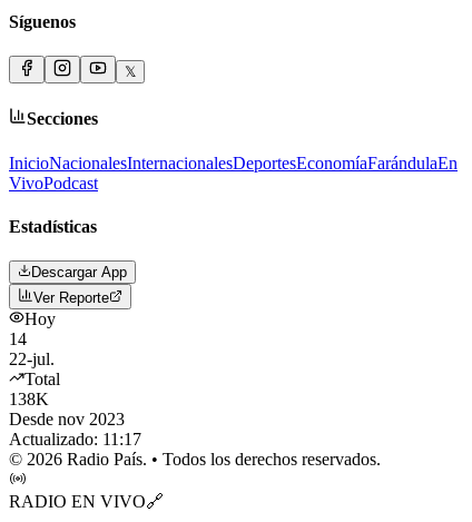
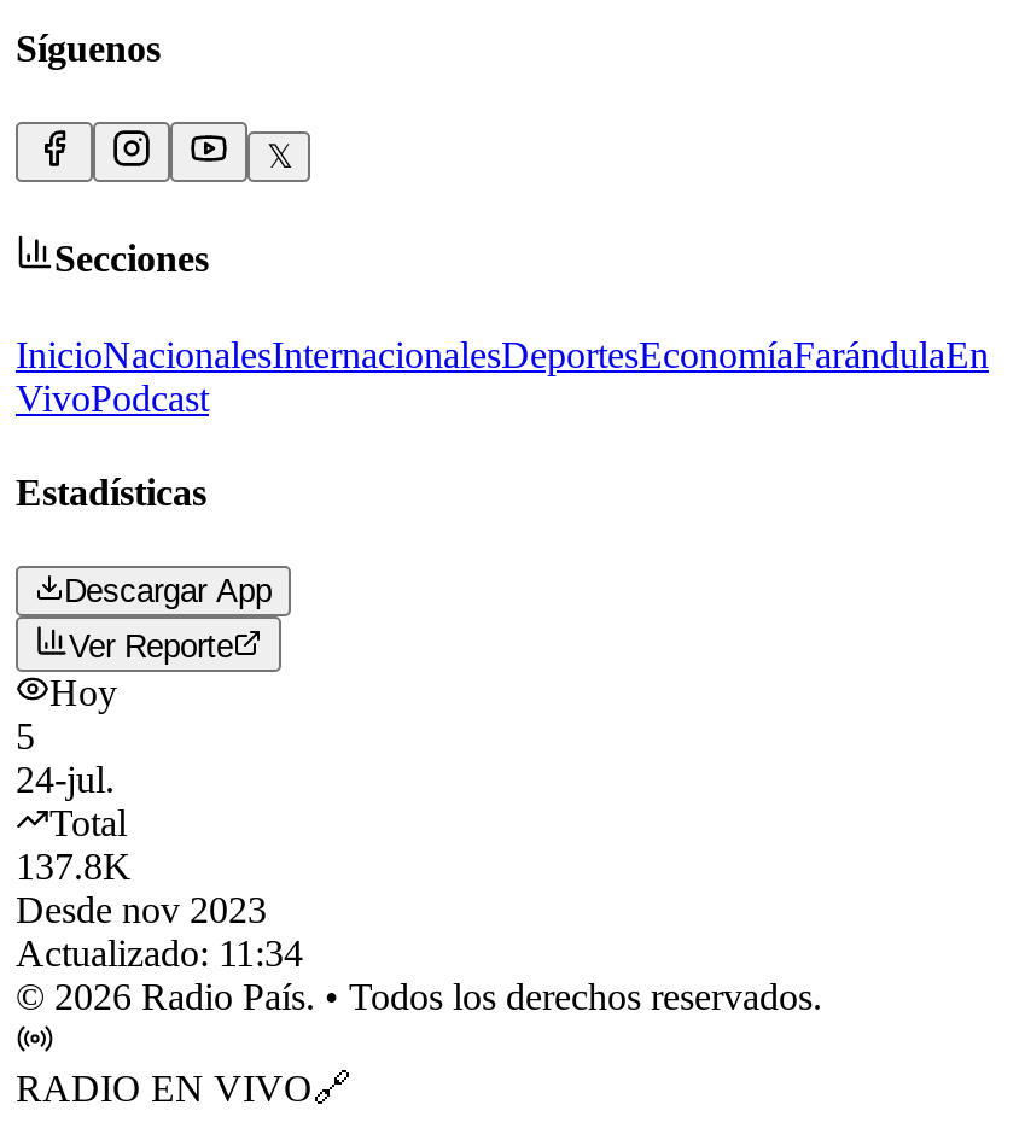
- 14
- 22-jul.
+ 5
+ 24-jul.

- 138K
+ 137.8K

- Actualizado: 11:17
+ Actualizado: 11:34
